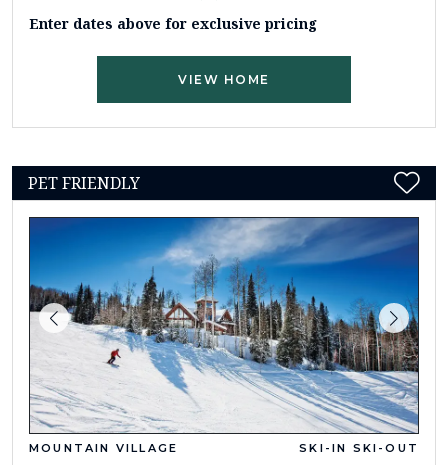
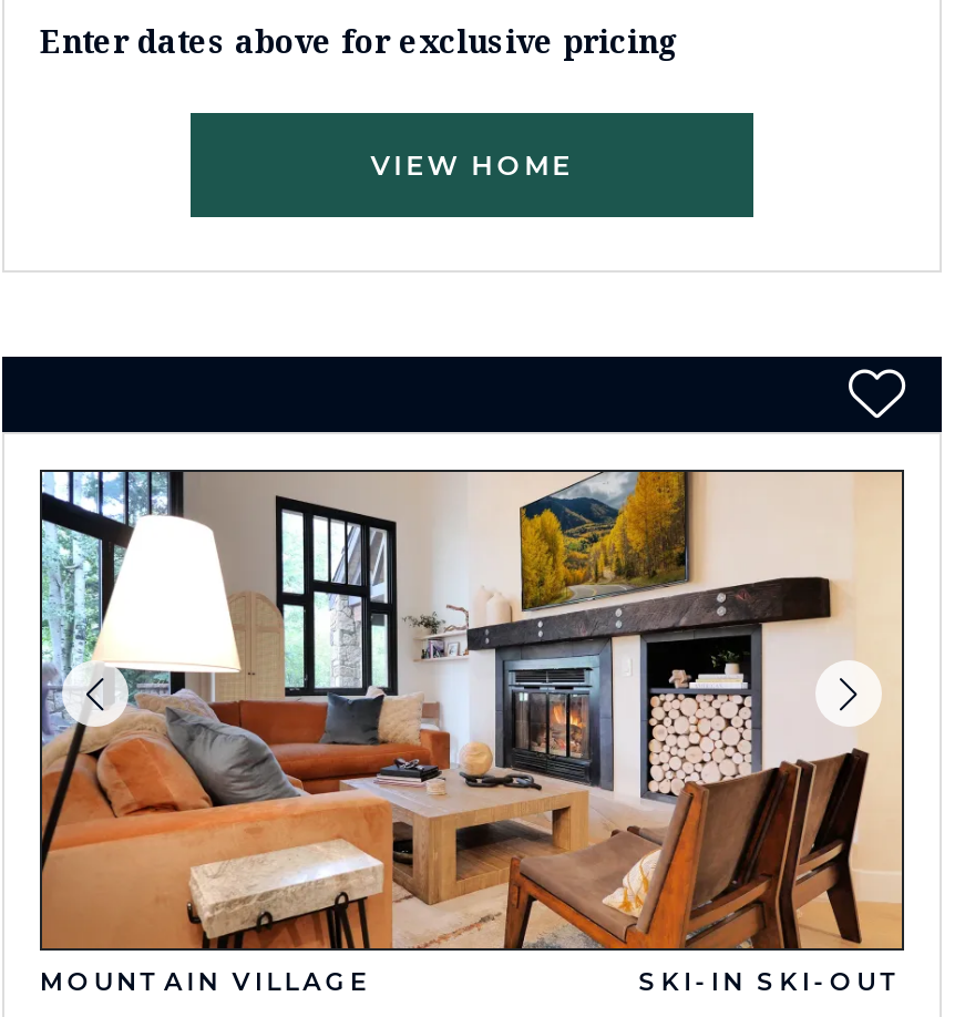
- PET FRIENDLY

- [image]
+ [image]
